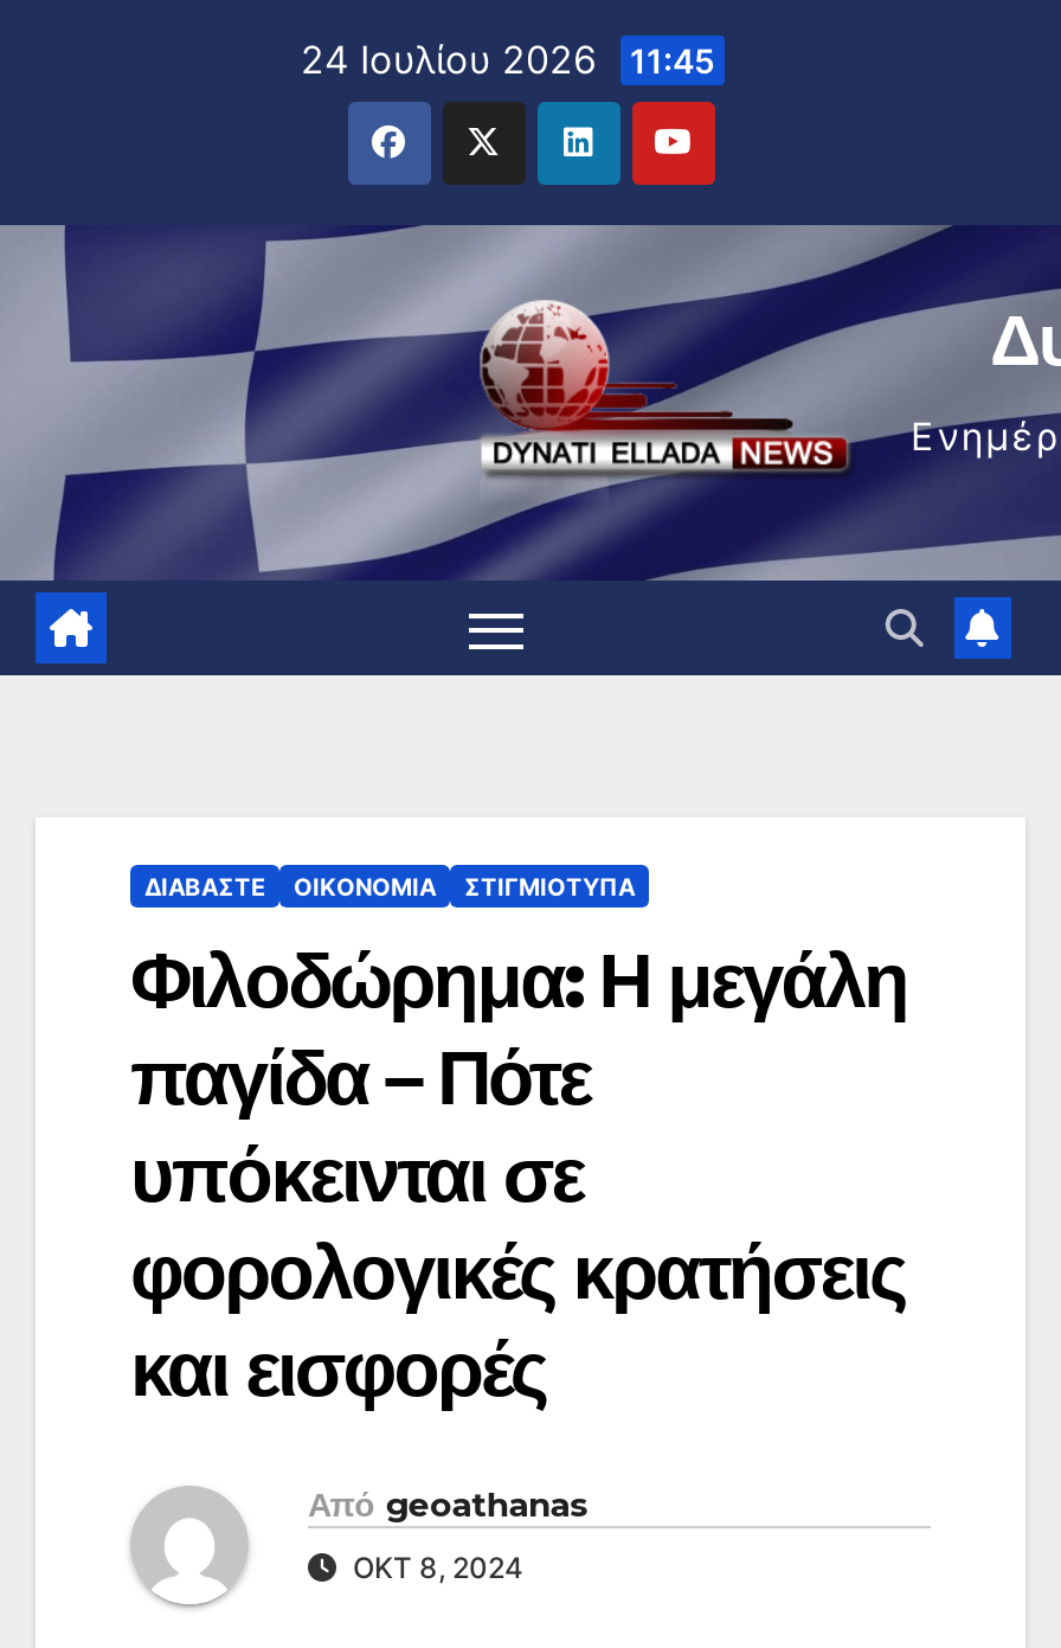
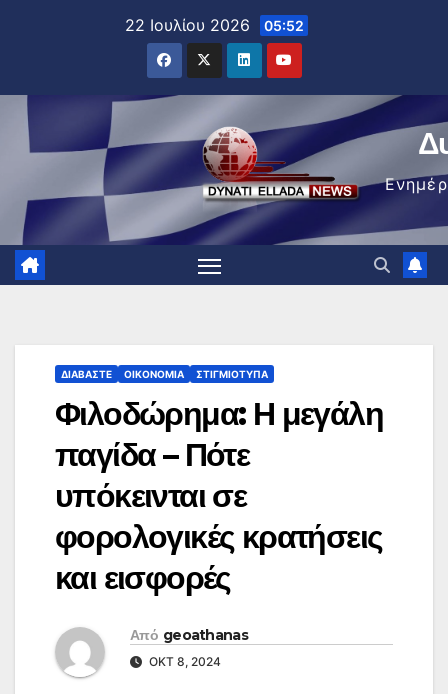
- 24 Ιουλίου 2026 11:45
+ 22 Ιουλίου 2026 05:52
